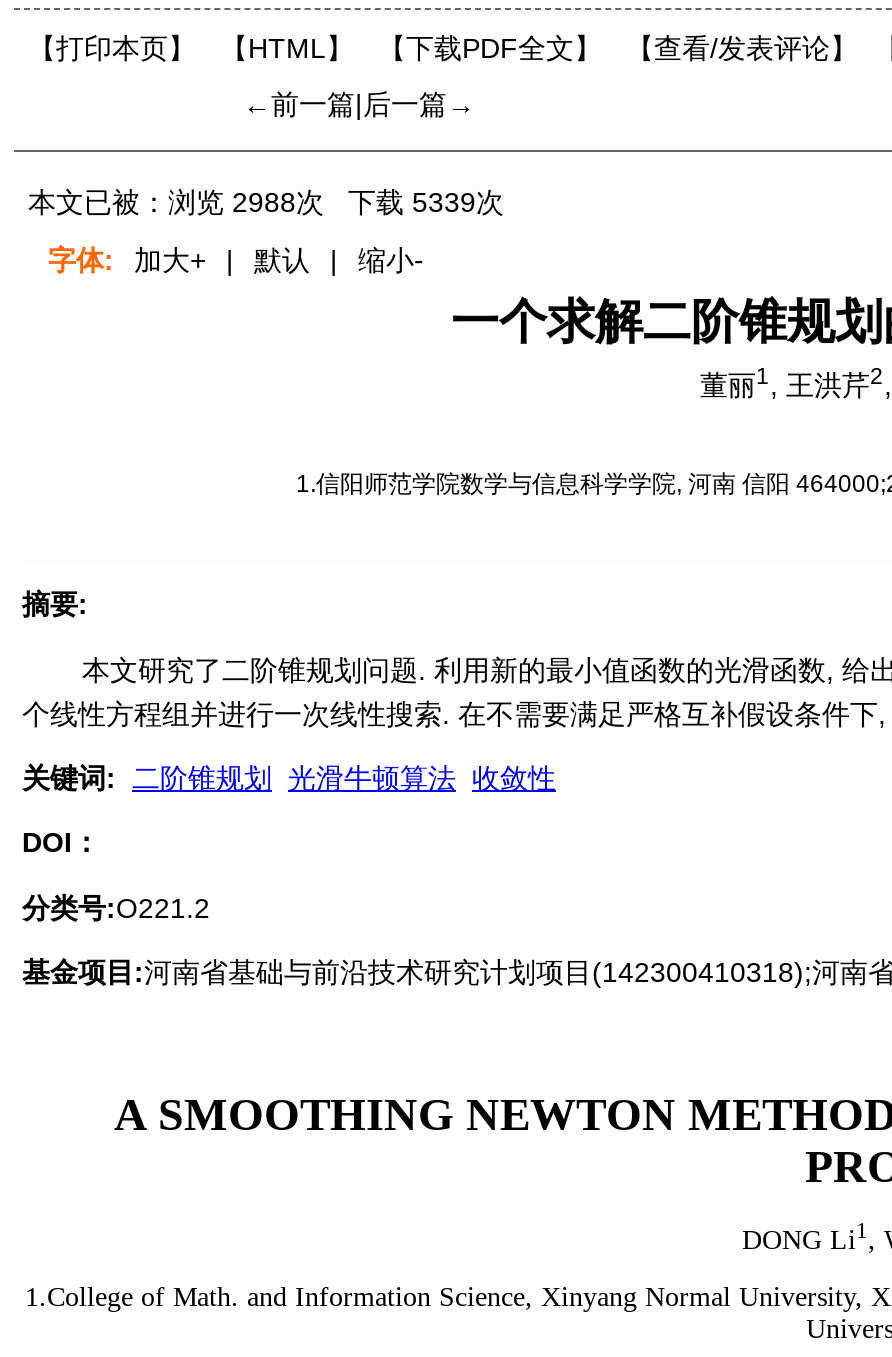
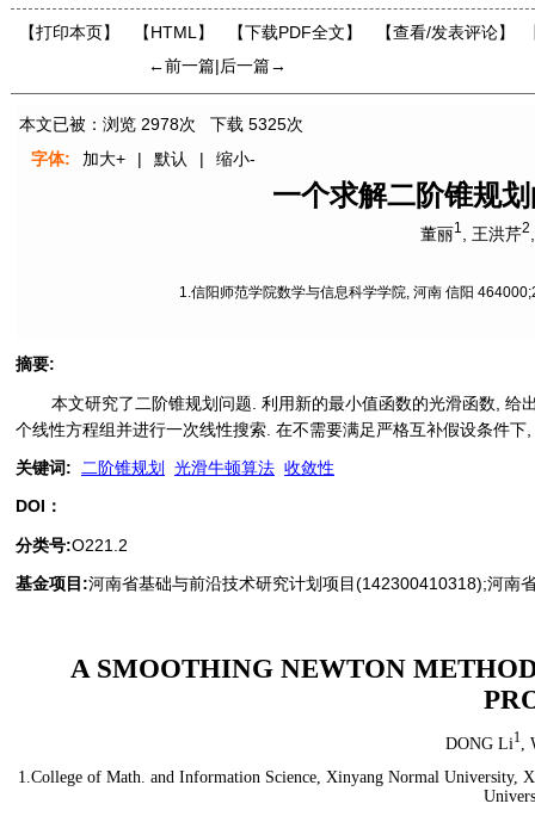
- 本文已被：浏览2988次 下载5339次
+ 本文已被：浏览2978次 下载5325次
